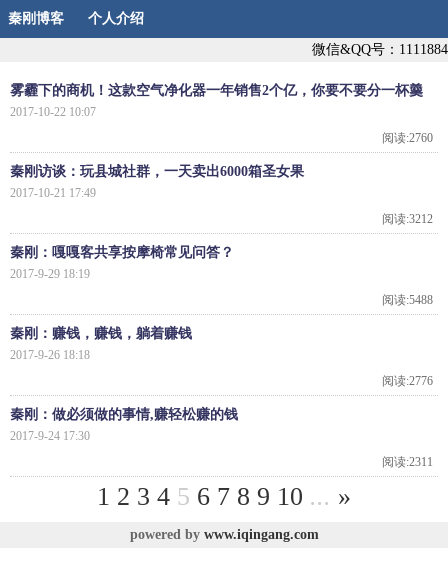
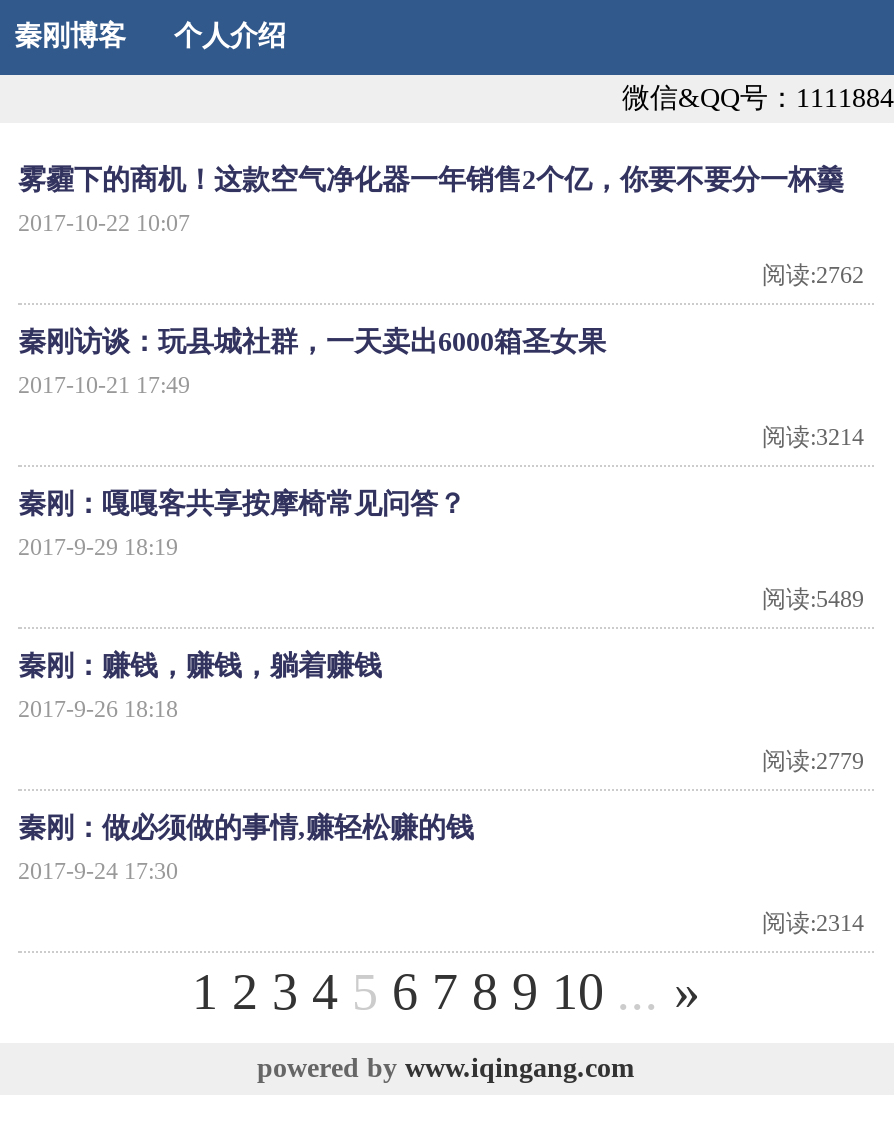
- 阅读:2760
+ 阅读:2762

- 阅读:3212
+ 阅读:3214

- 阅读:5488
+ 阅读:5489

- 阅读:2776
+ 阅读:2779

- 阅读:2311
+ 阅读:2314
